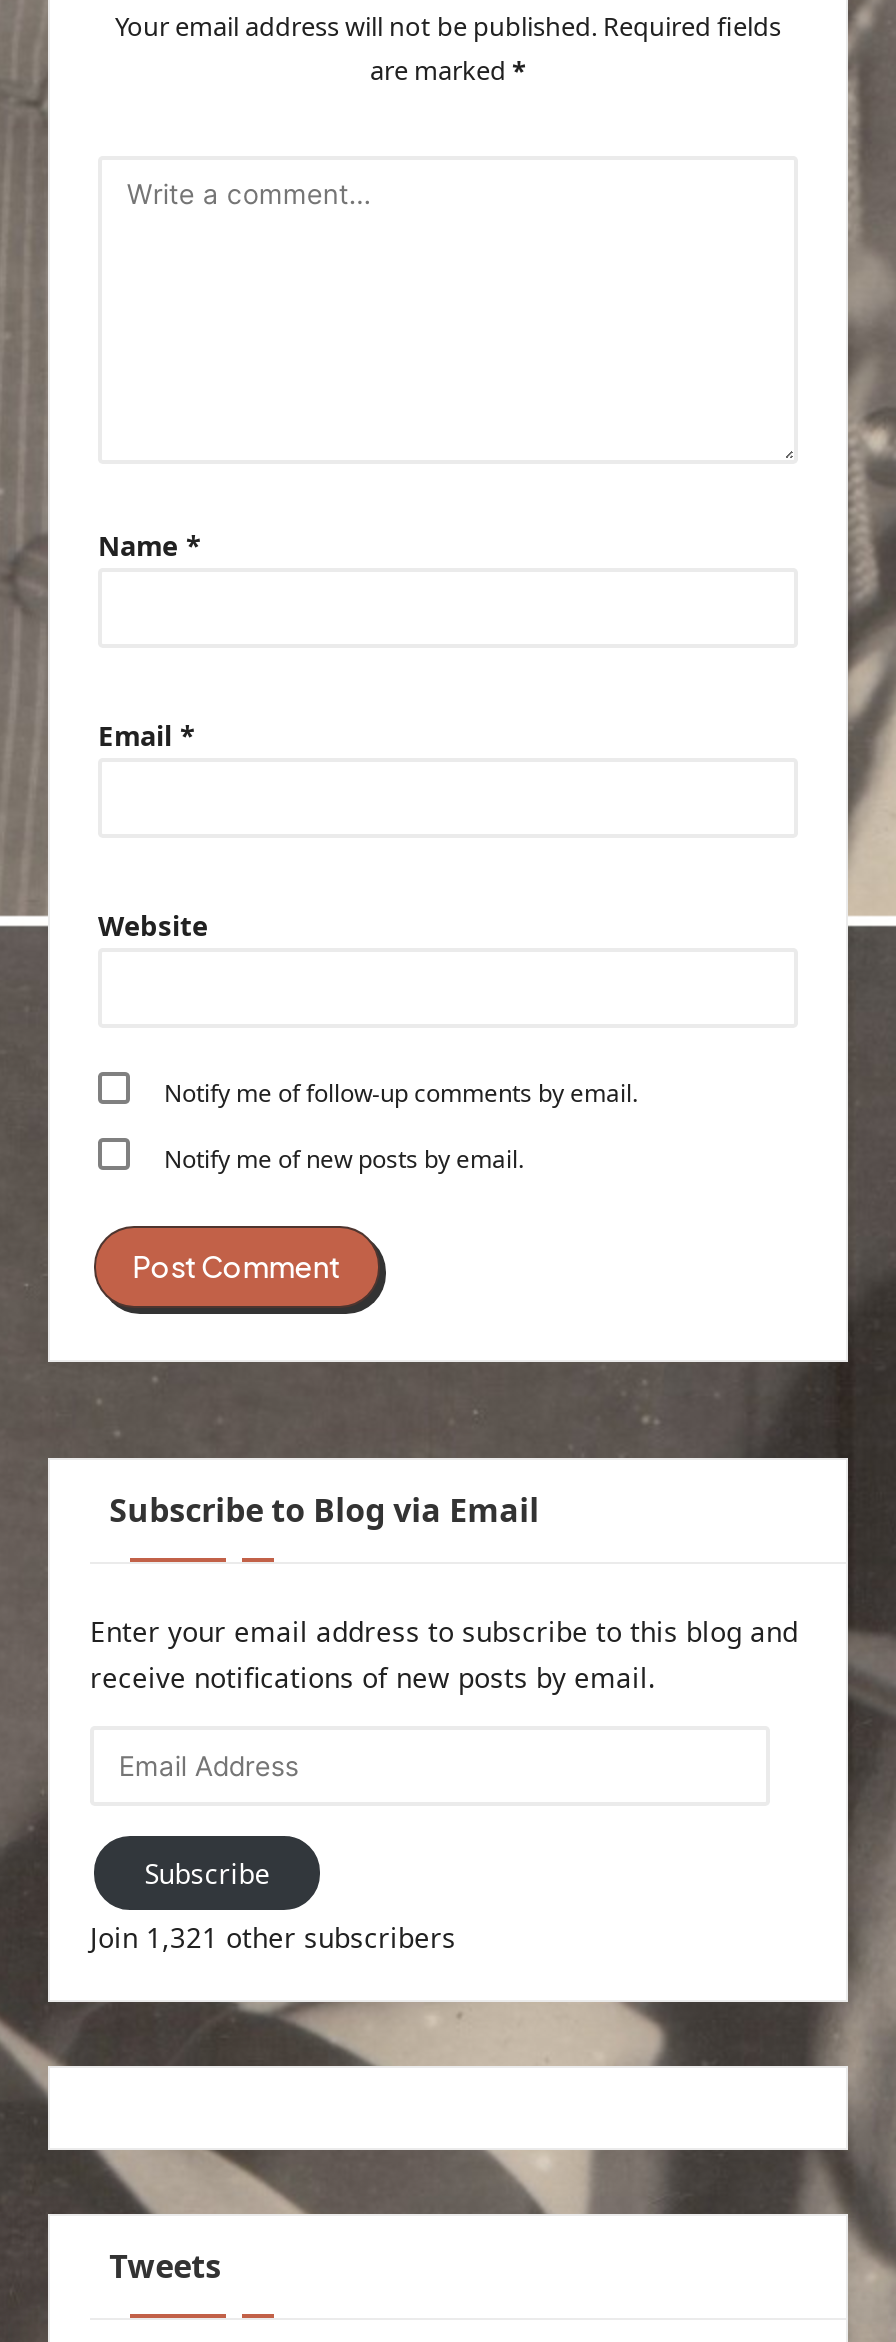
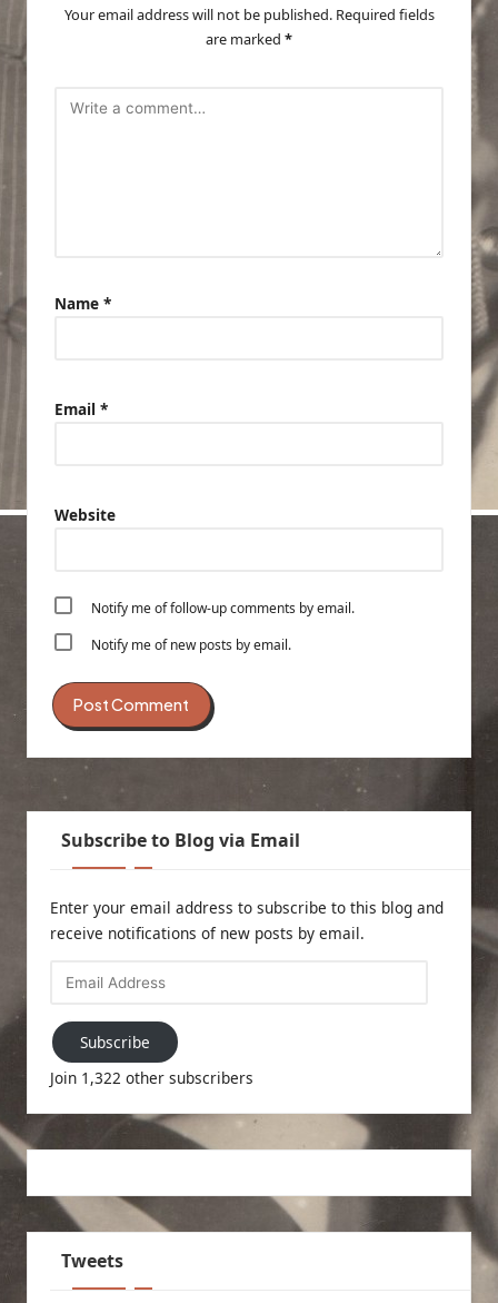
- Join 1,321 other subscribers
+ Join 1,322 other subscribers
